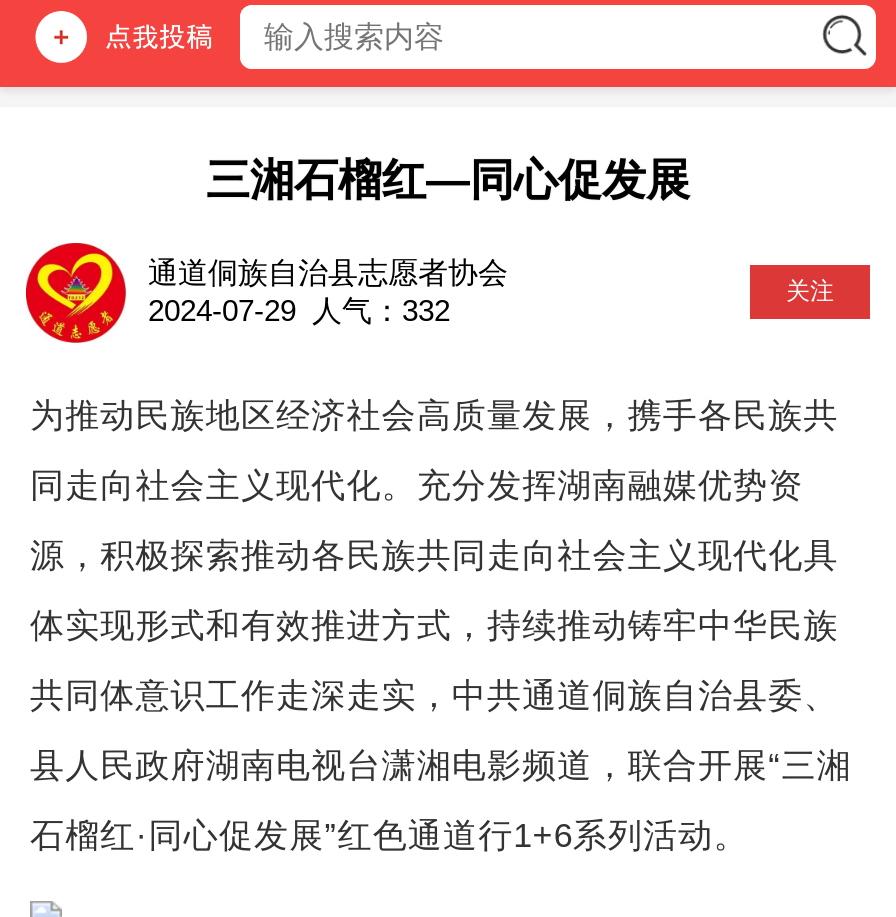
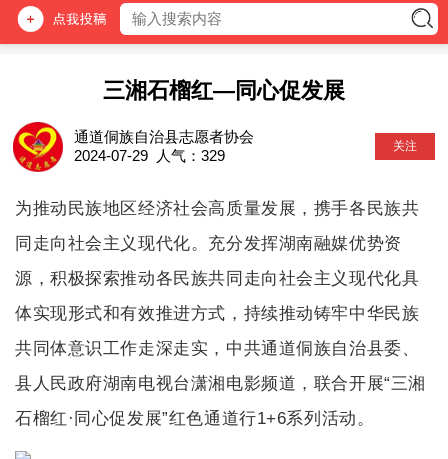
- 2024-07-29 人气：332
+ 2024-07-29 人气：329
